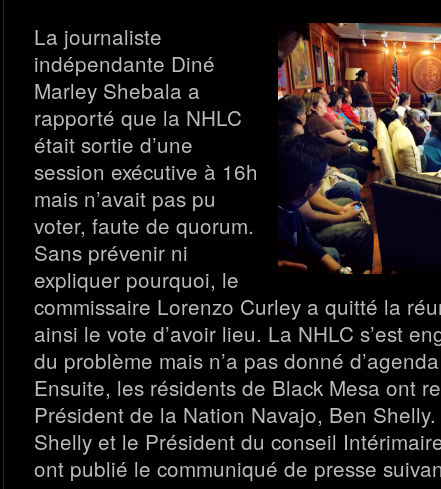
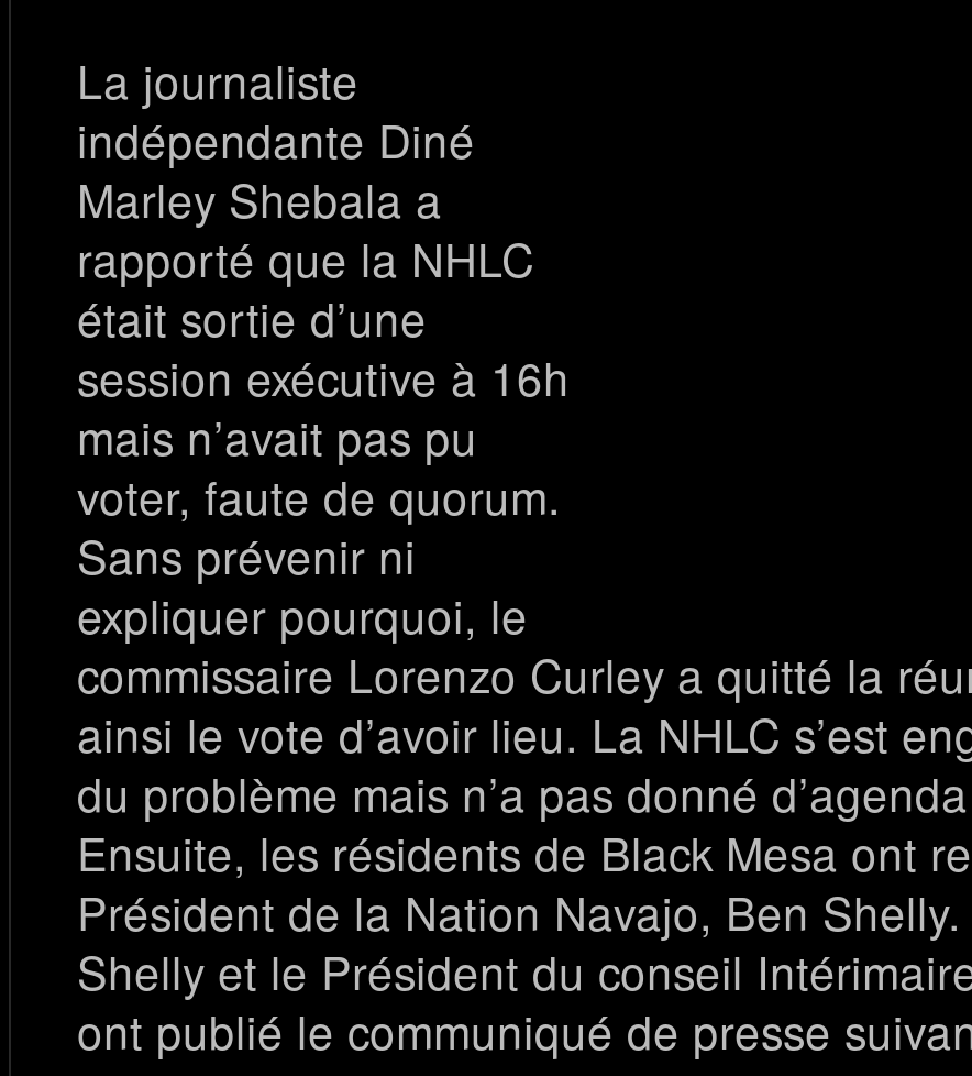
- [image]
